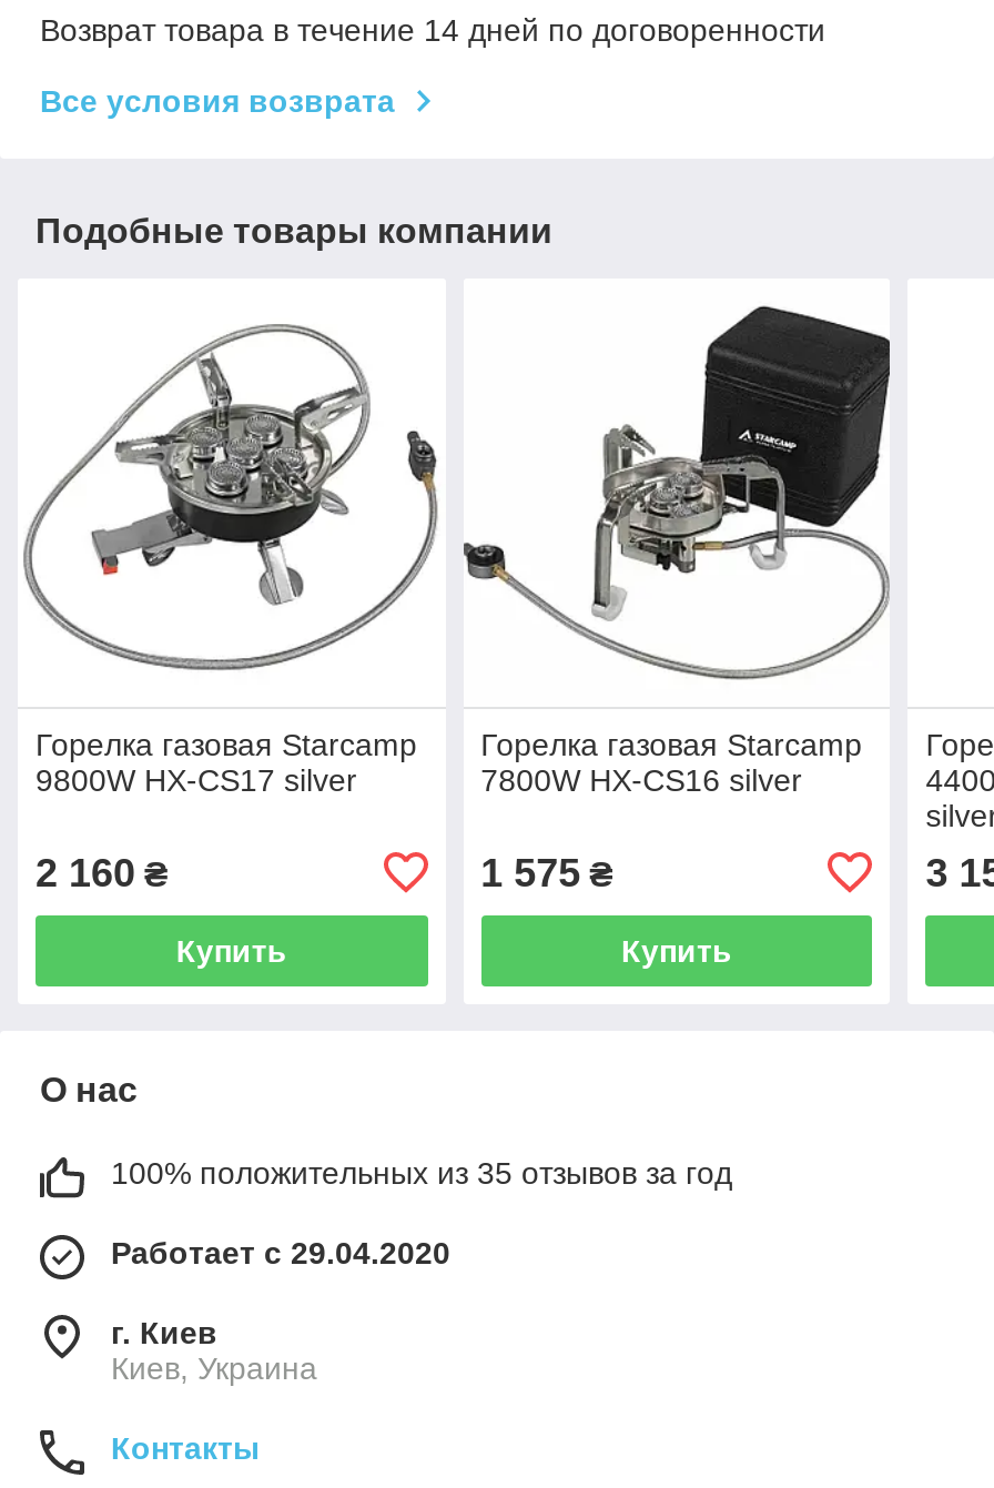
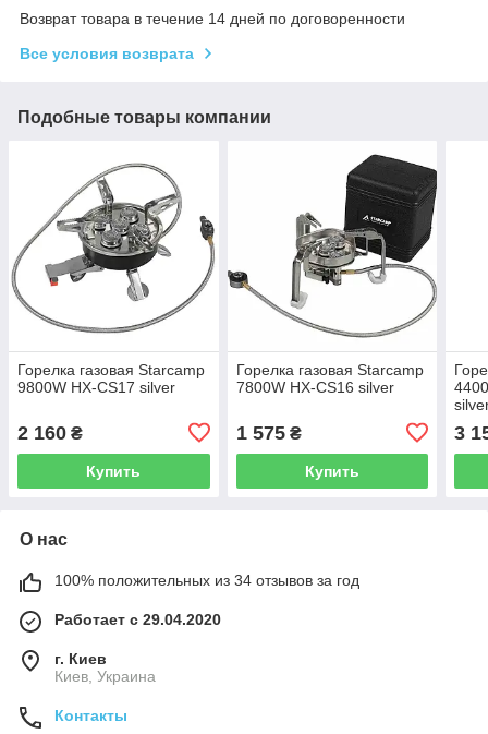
- 100% положительных из 35 отзывов за год
+ 100% положительных из 34 отзывов за год
